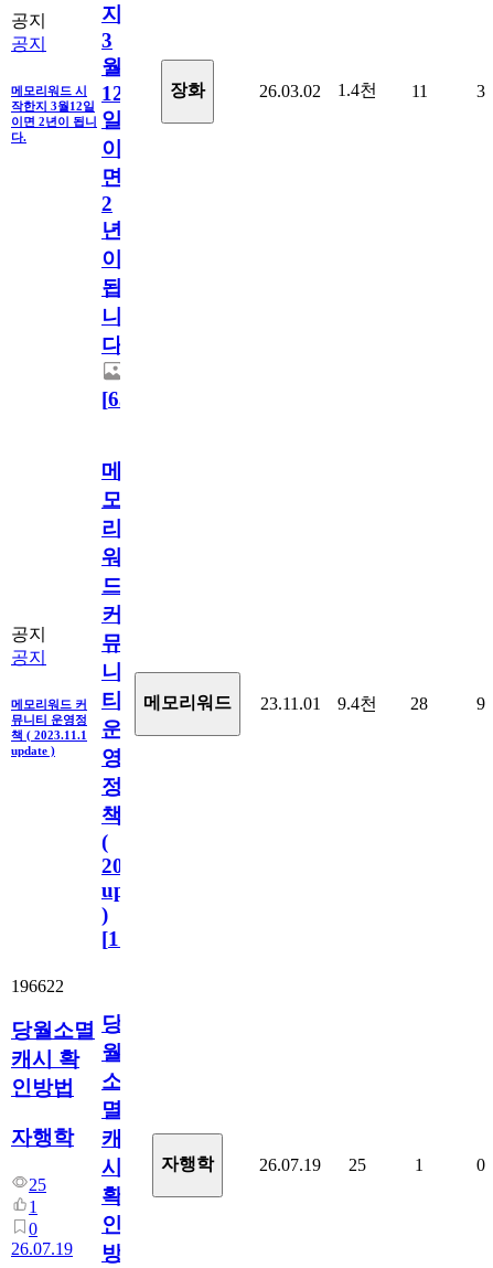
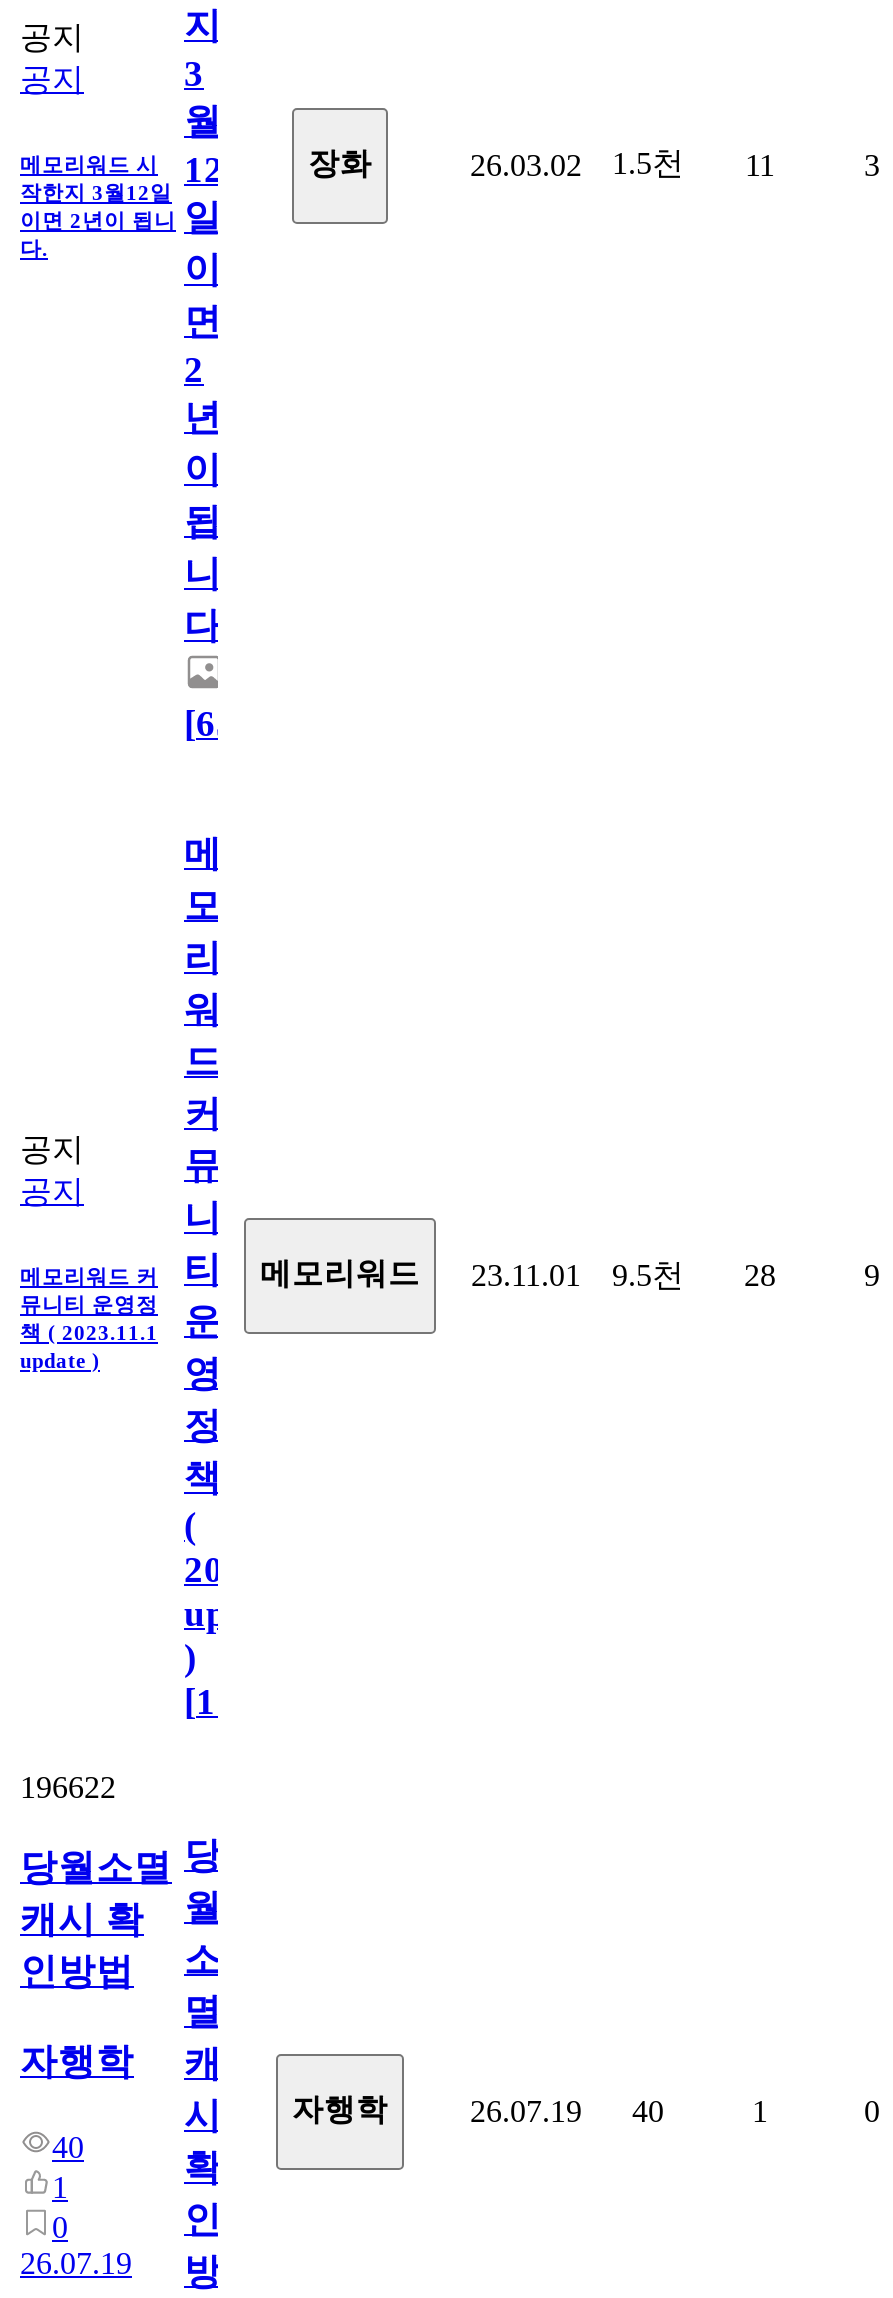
- 26.03.02 1.4천 11
+ 26.03.02 1.5천 11

- 메모리워드 커 티 메모리워드 23.11.01 9.4천 28
+ 메모리워드 커 티 메모리워드 23.11.01 9.5천 28

- 26.07.19 25
+ 26.07.19 40

- 25
+ 40
